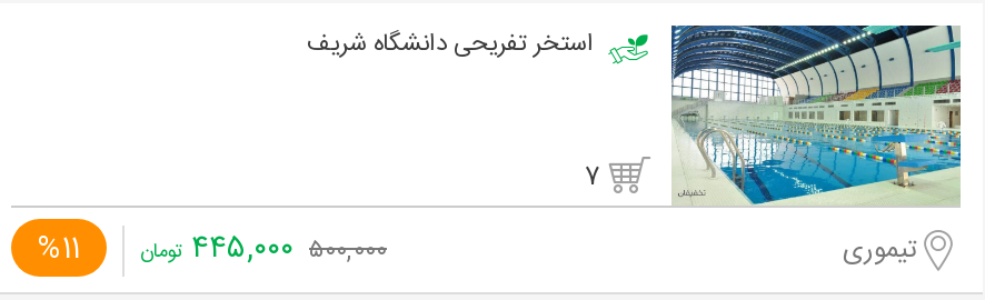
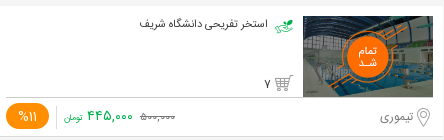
- [image]
+ [image]
